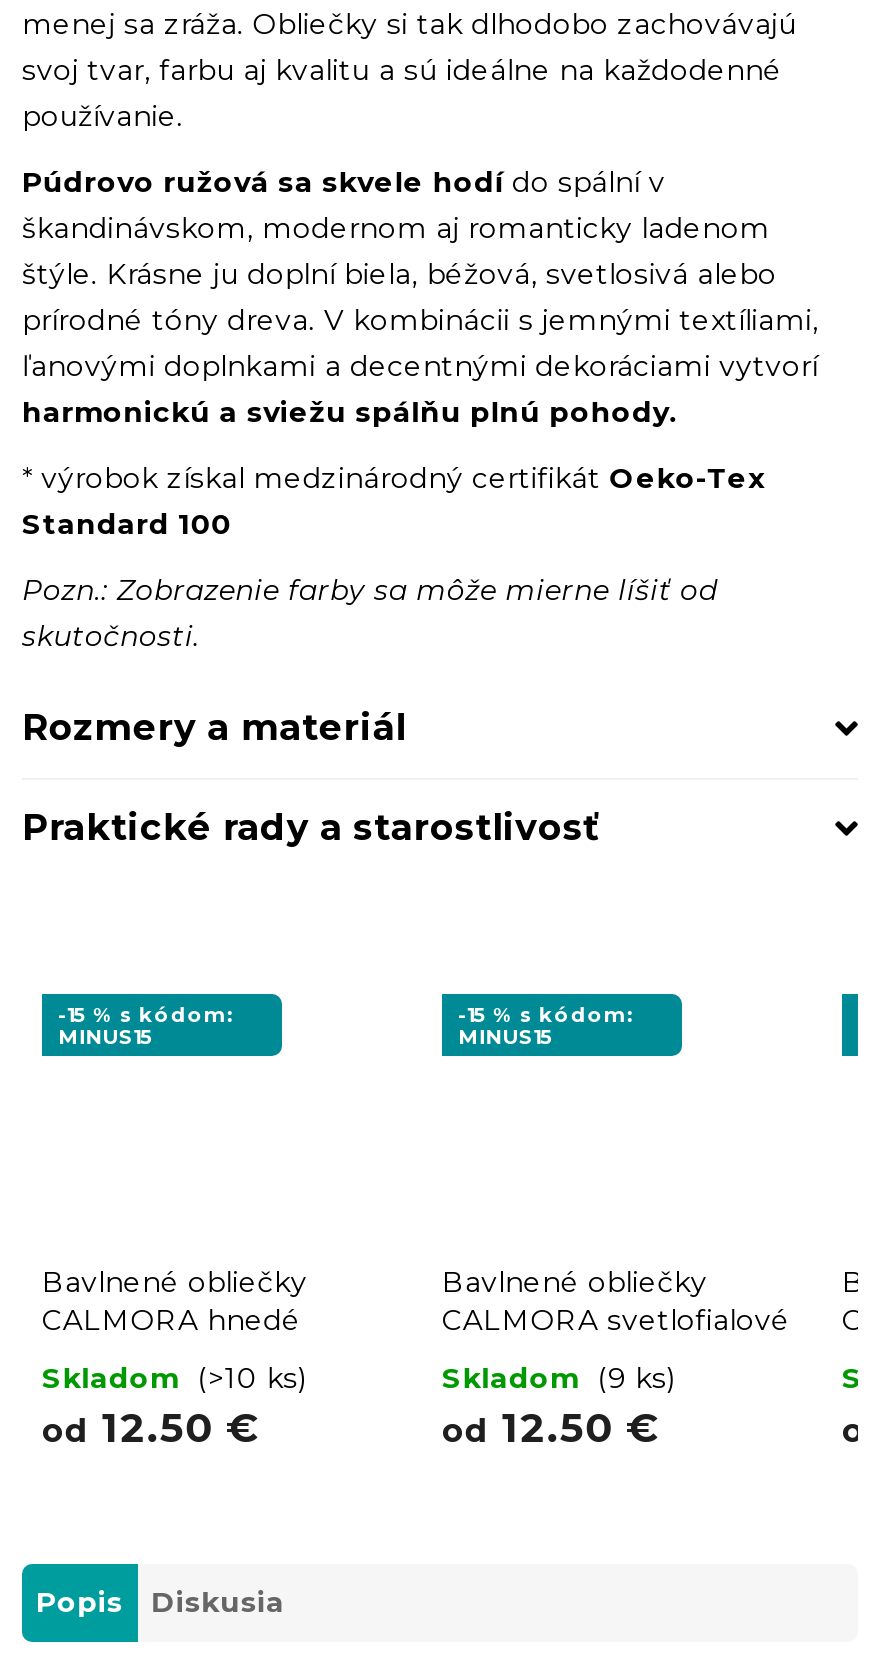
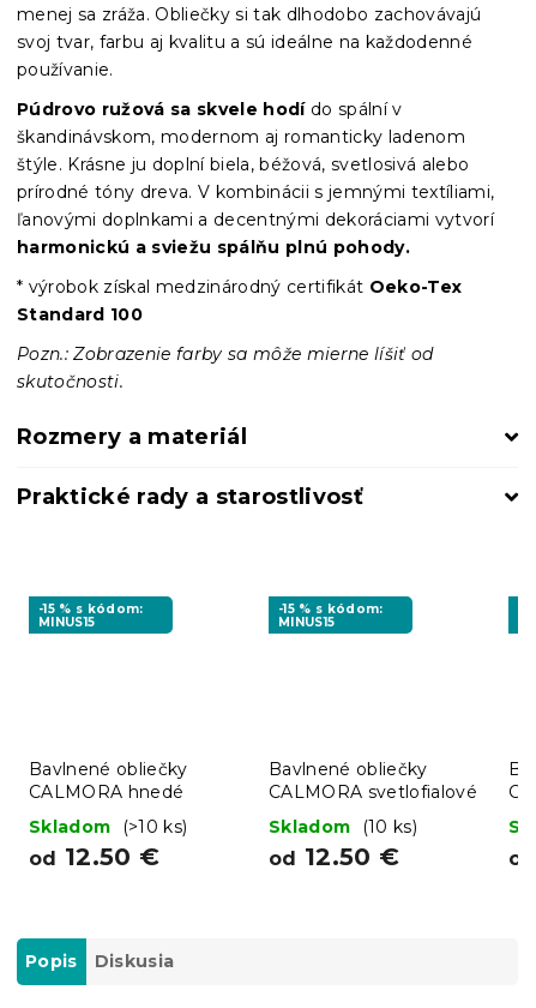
- Skladom (9 ks)
+ Skladom (10 ks)
